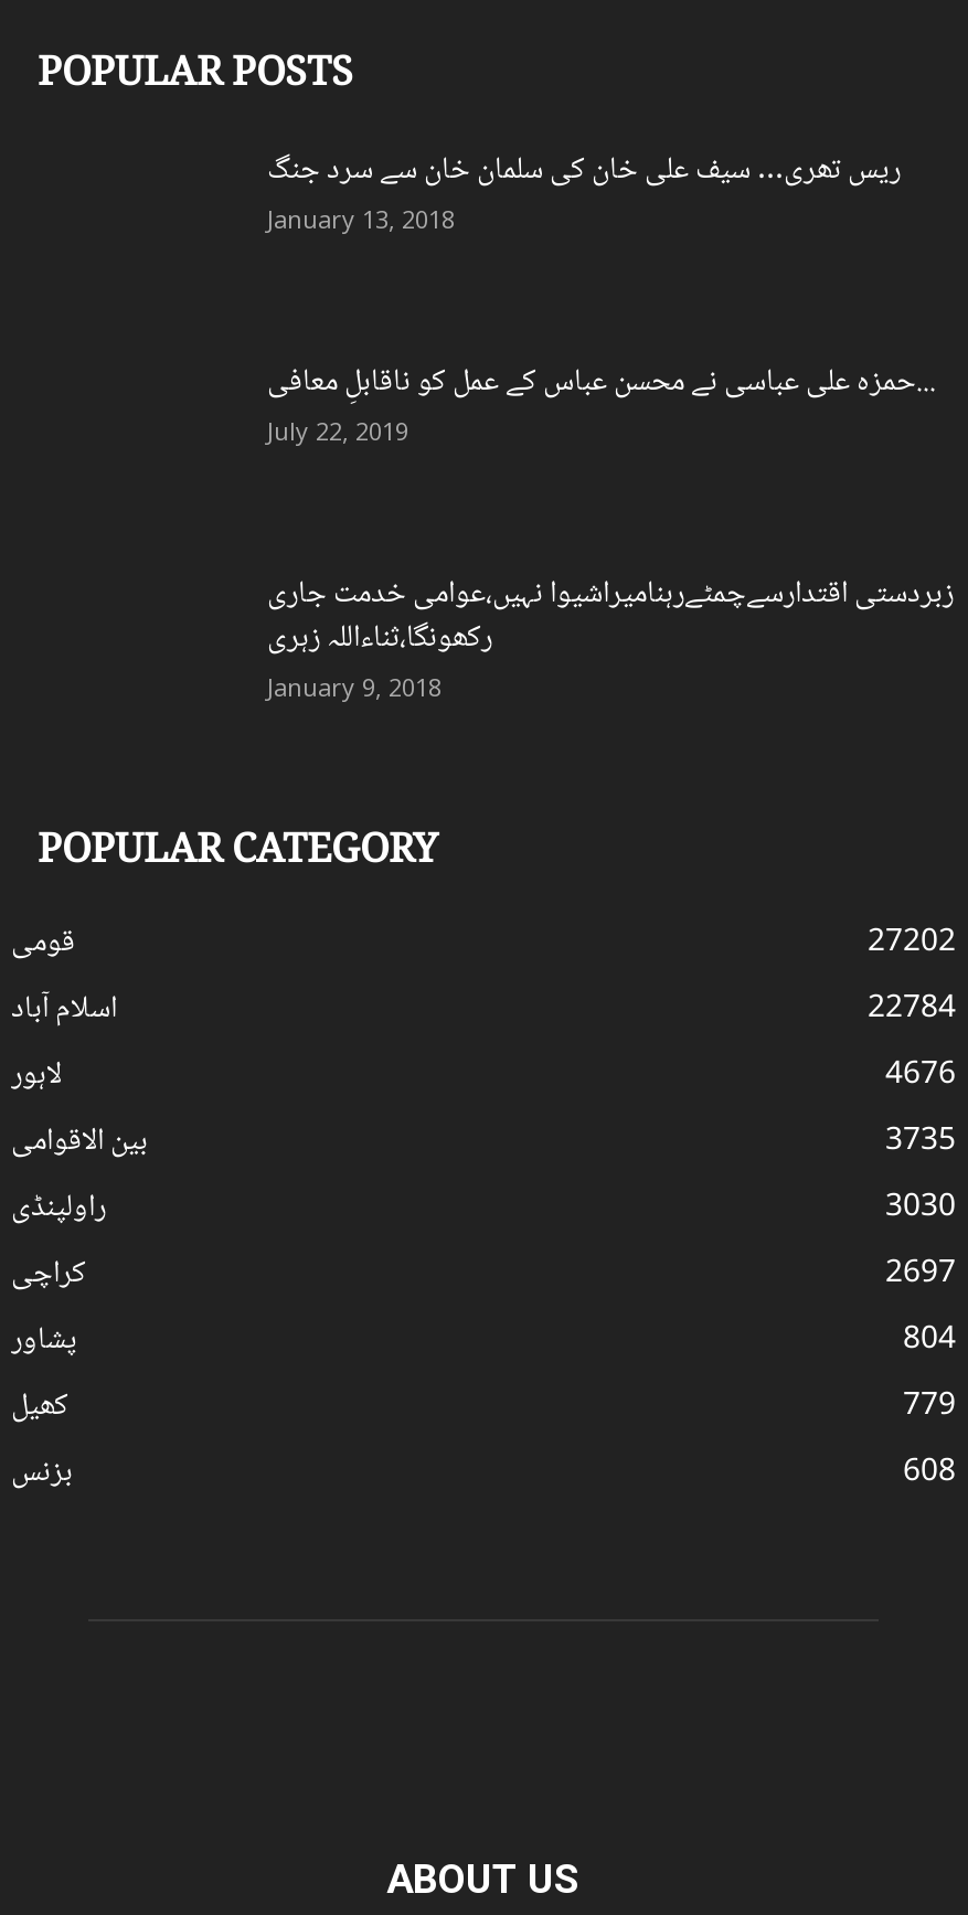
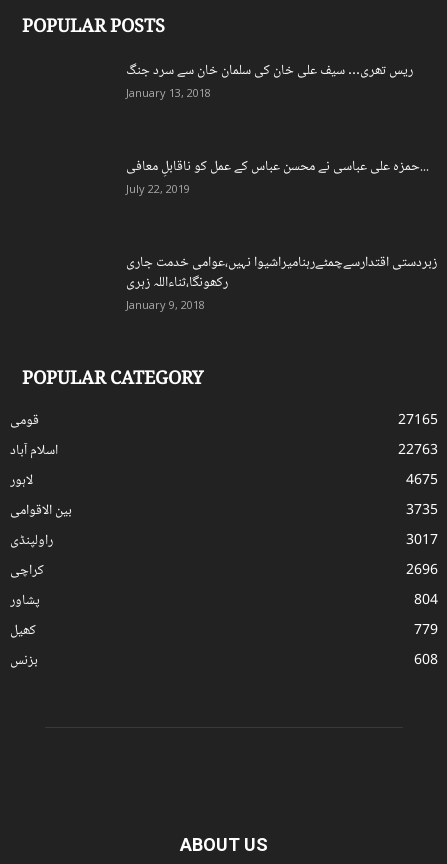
- 27202
+ 27165

- 22784
+ 22763

- 4676
+ 4675

- 3030
+ 3017

- 2697
+ 2696
